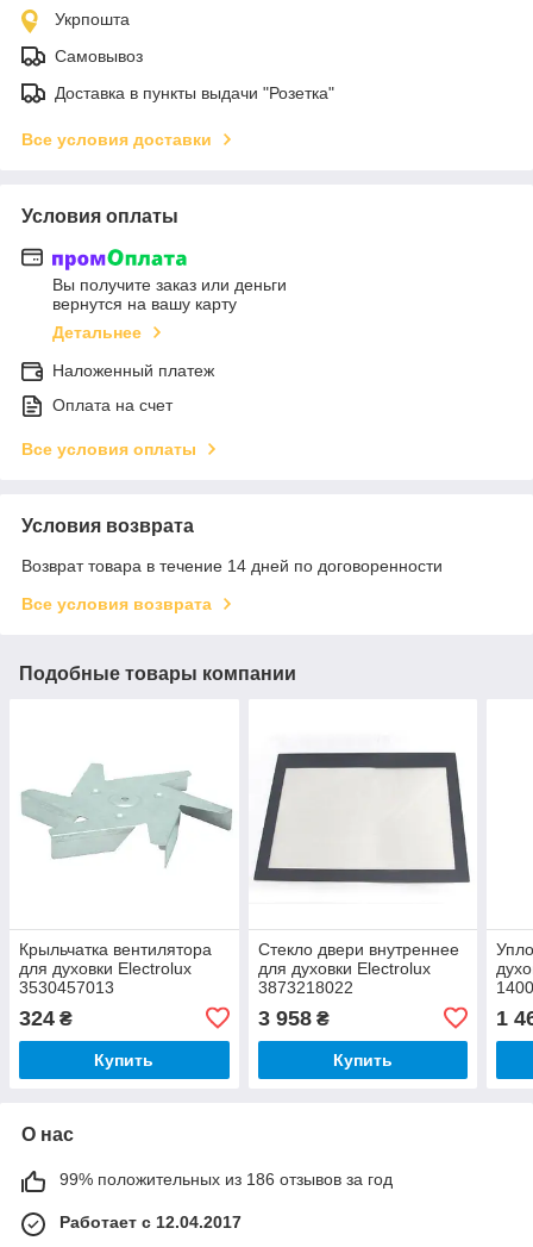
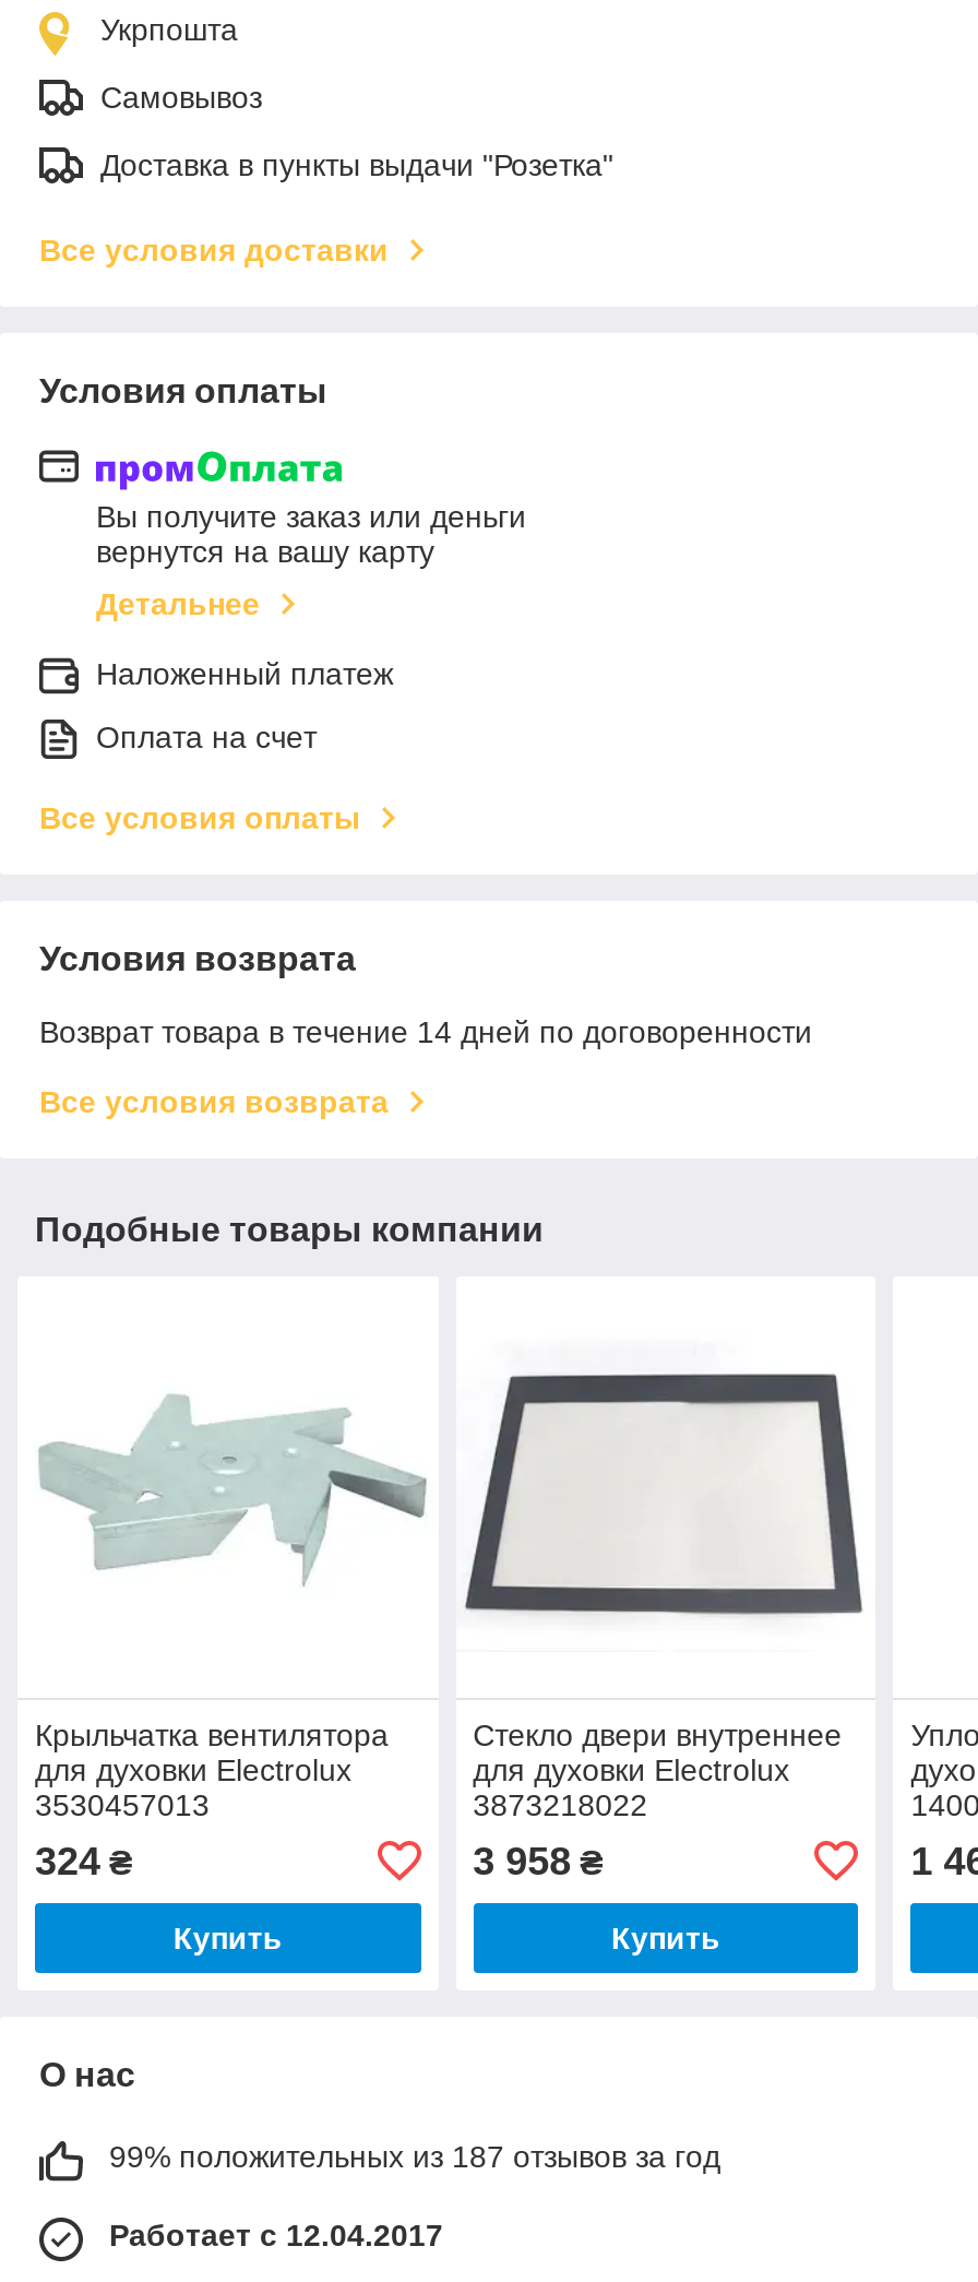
- 99% положительных из 186 отзывов за год
+ 99% положительных из 187 отзывов за год
